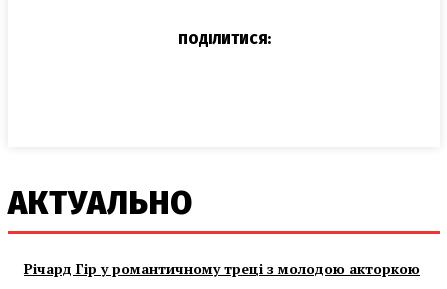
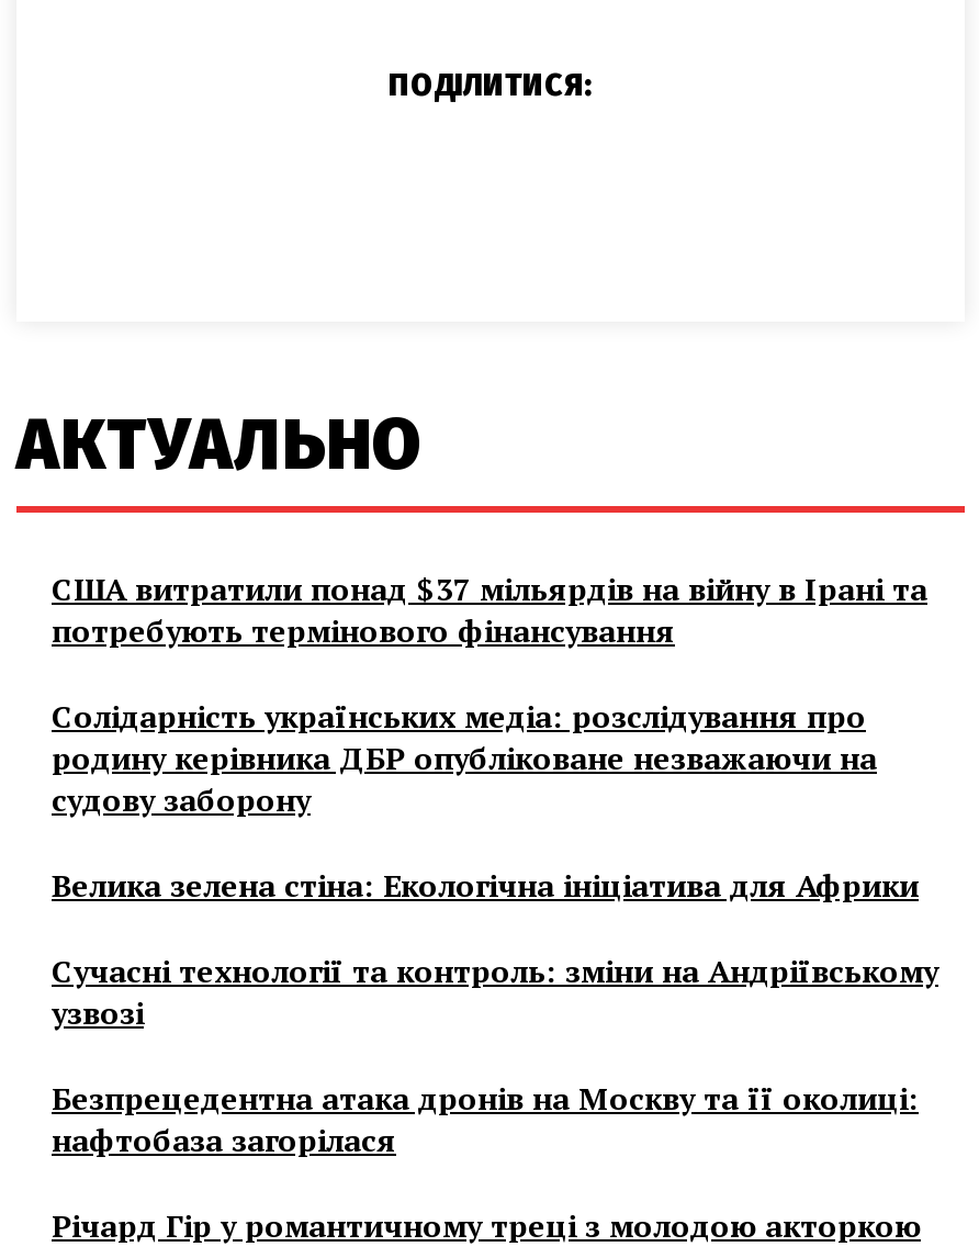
+ США витратили понад $37 мільярдів на війну в Ірані та
+ потребують термінового фінансування
+ Солідарність українських медіа: розслідування про
+ родину керівника ДБР опубліковане незважаючи на
+ судову заборону
+ Велика зелена стіна: Екологічна ініціатива для Африки
+ Сучасні технології та контроль: зміни на Андріївському
+ узвозі
+ Безпрецедентна атака дронів на Москву та її околиці:
+ нафтобаза загорілася
